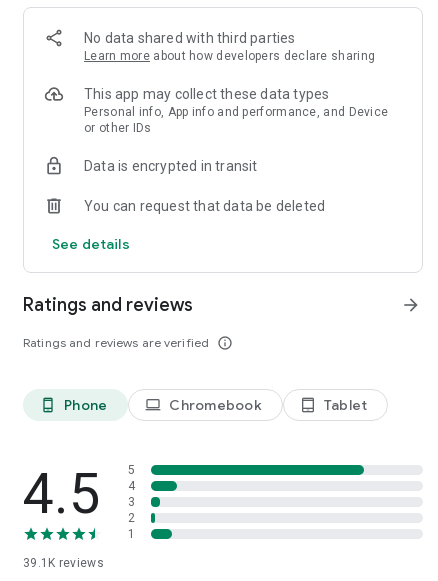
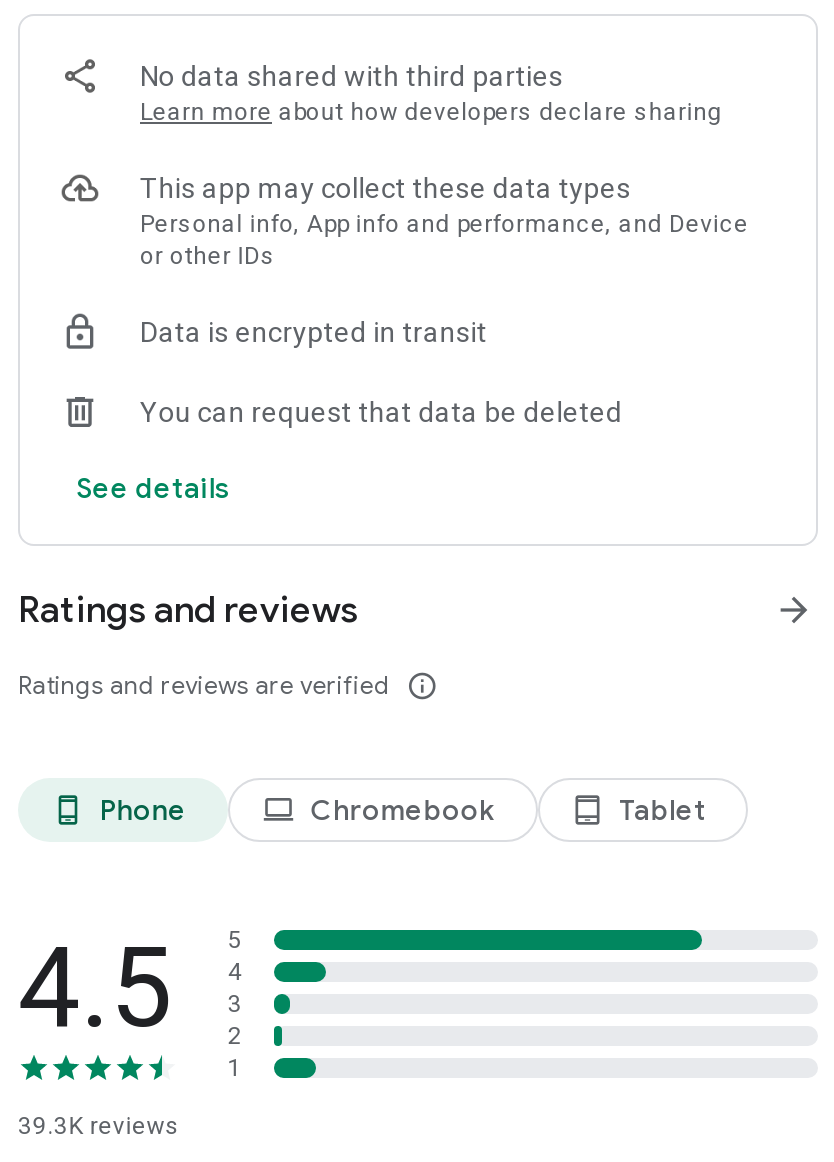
- 39.1K reviews
+ 39.3K reviews
